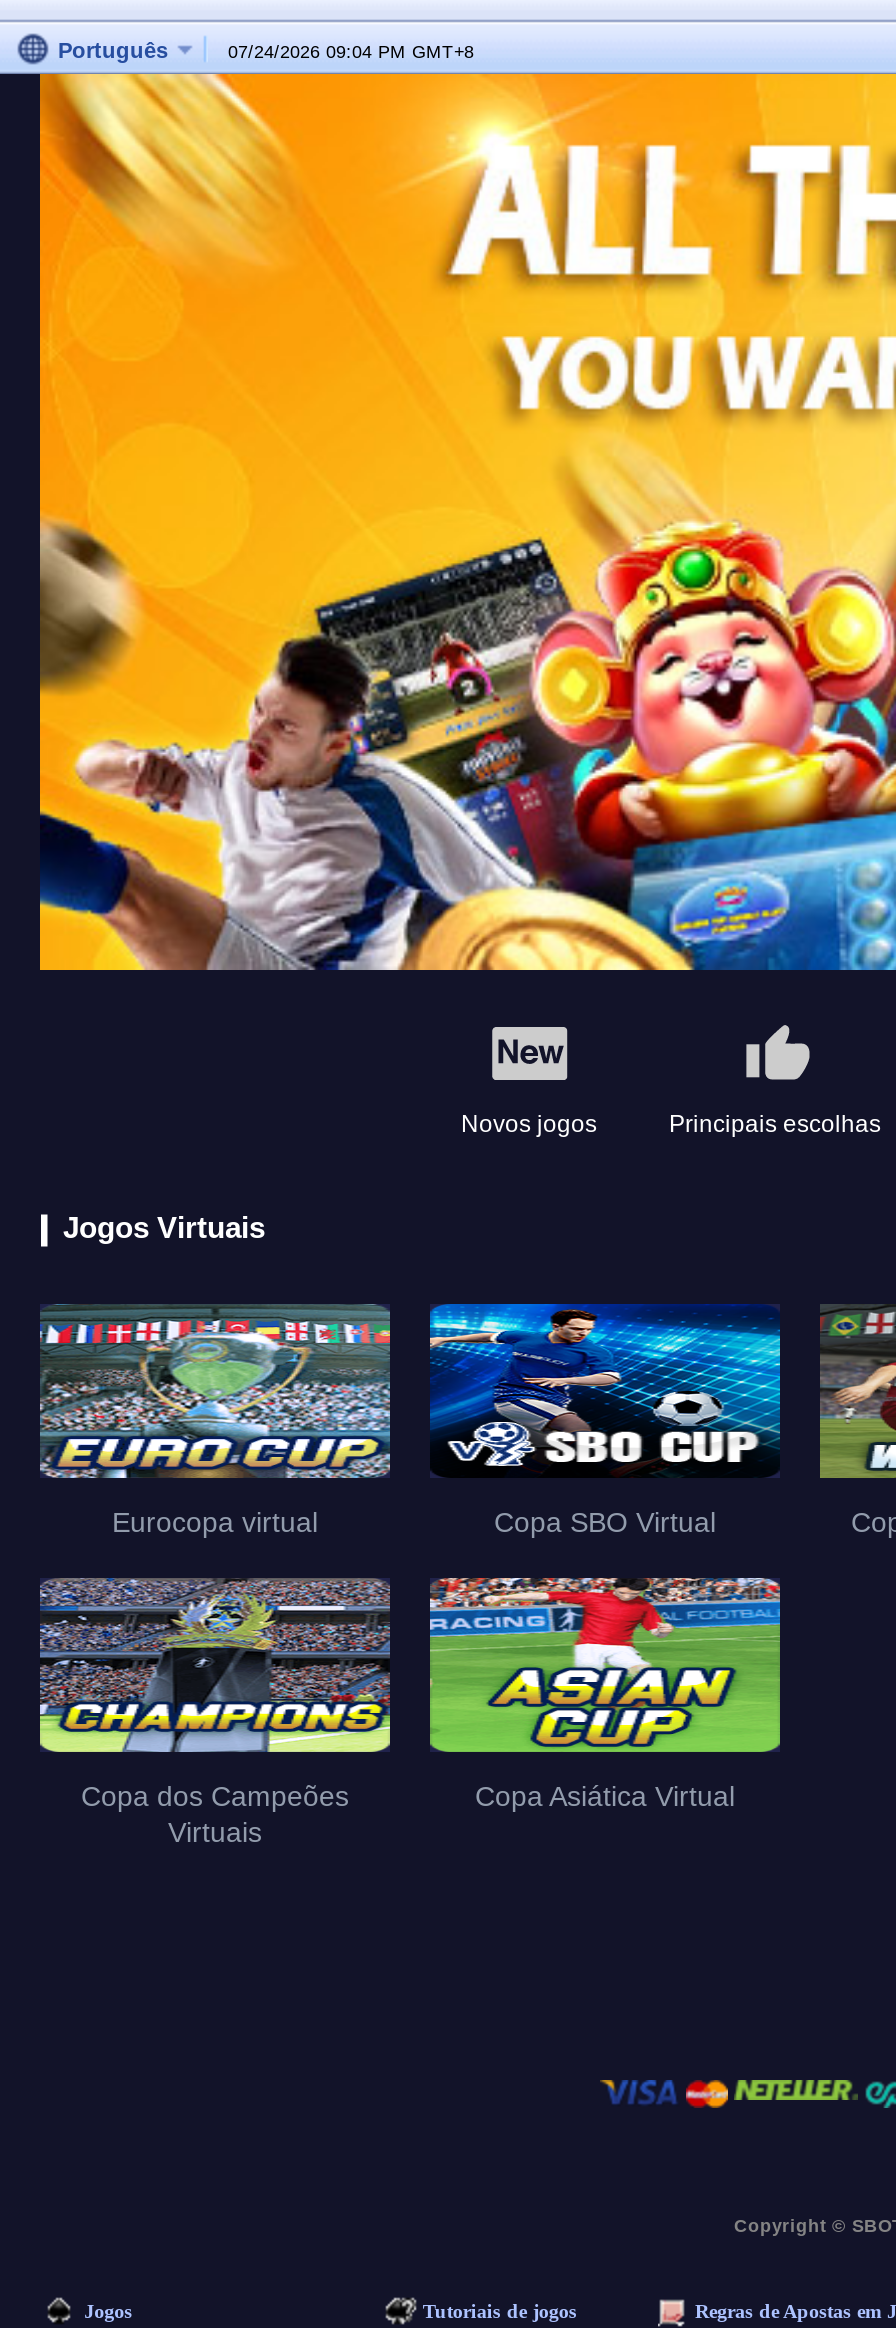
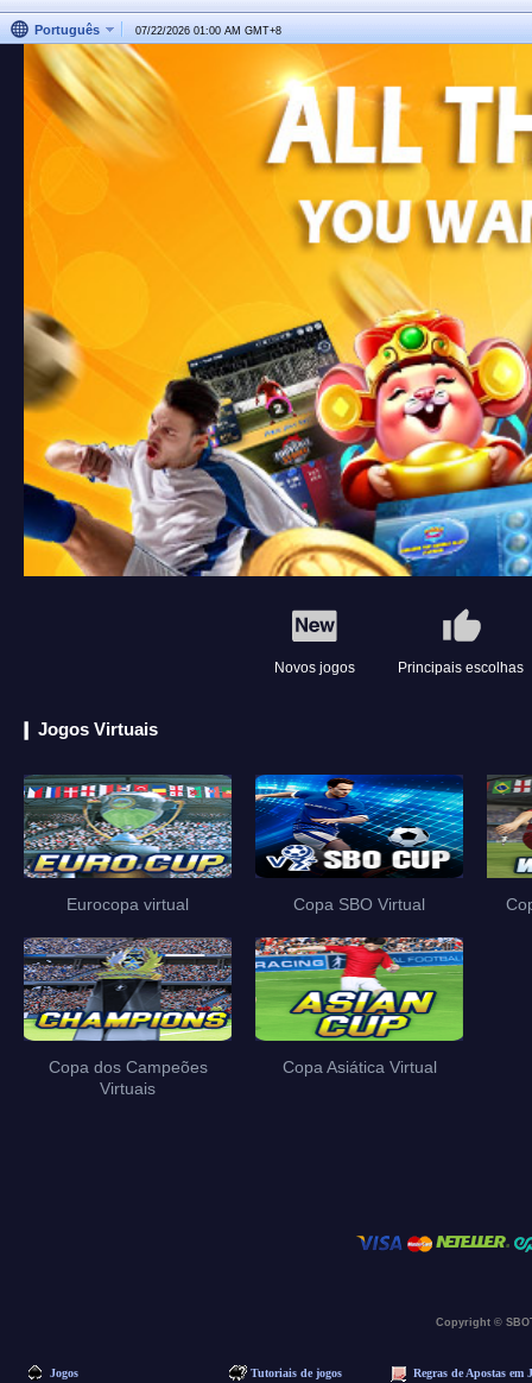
- 07/24/2026 09:04 PM GMT+8
+ 07/22/2026 01:00 AM GMT+8
